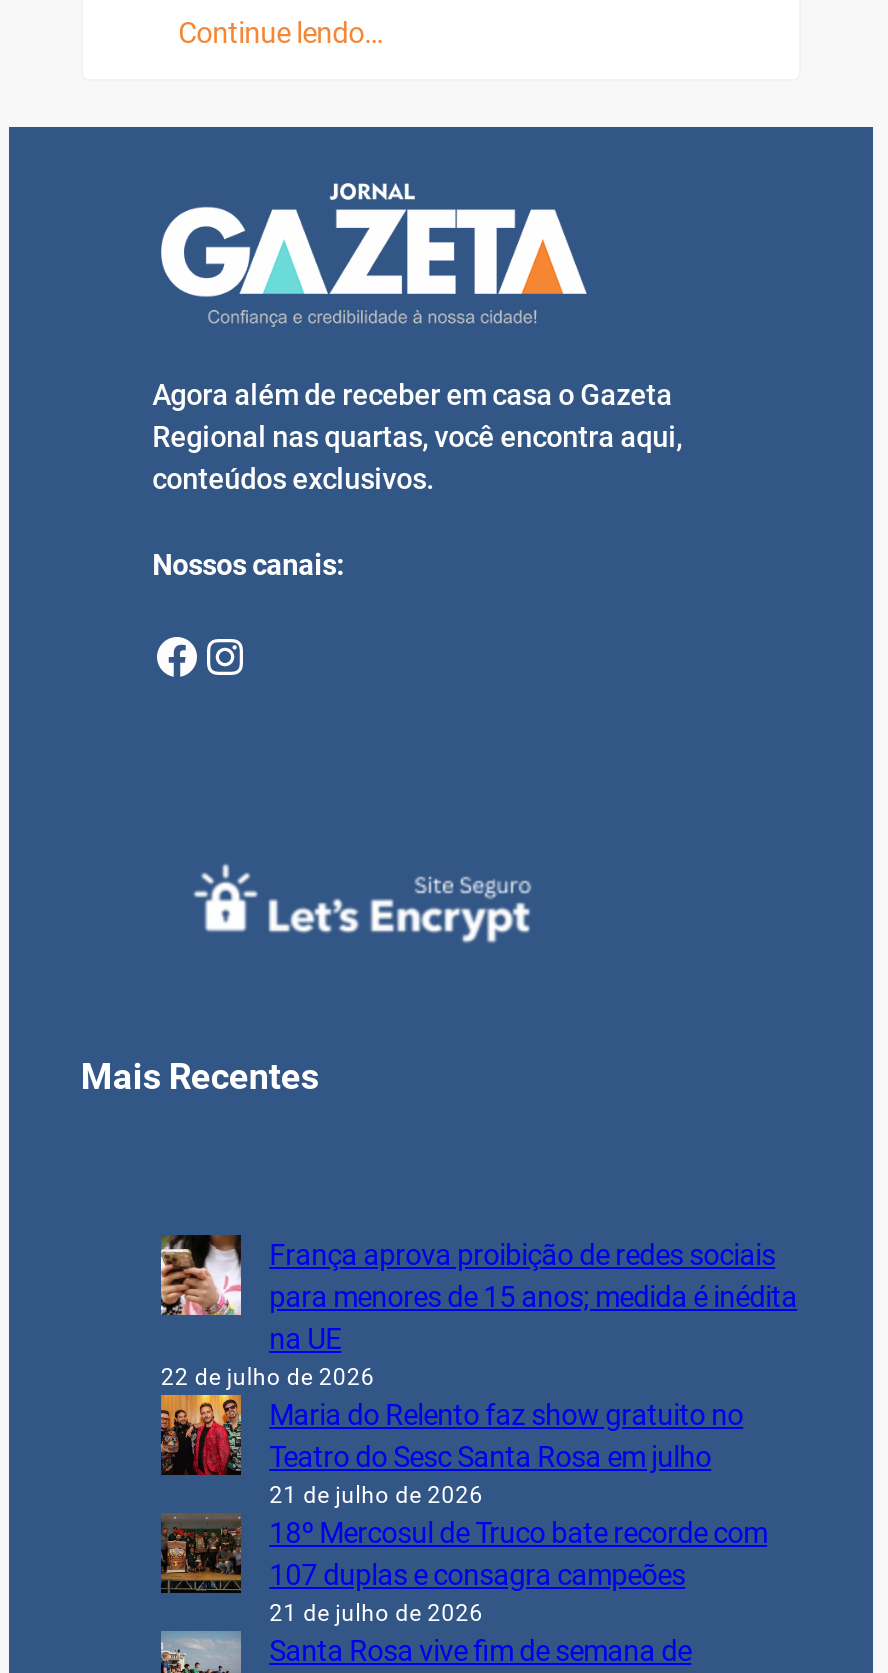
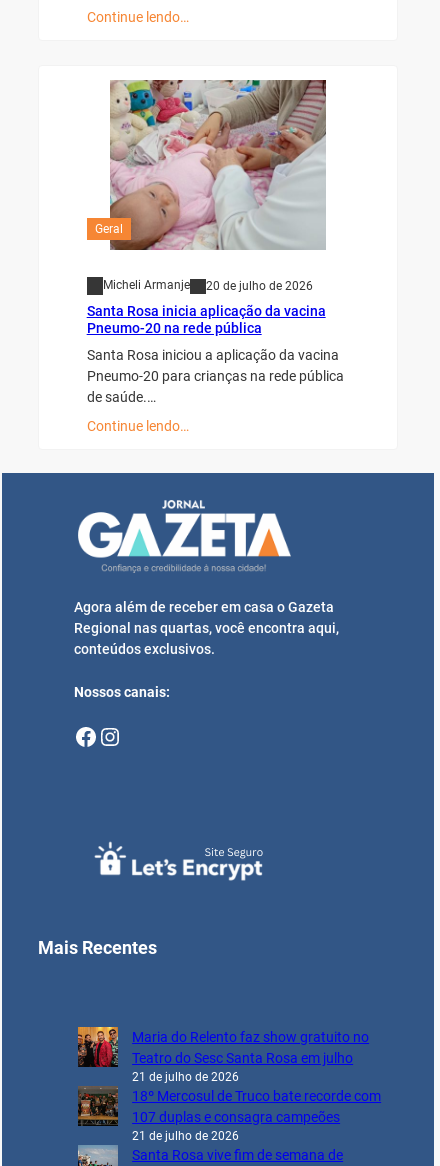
+ Micheli Armanje
+ 20 de julho de 2026
+ Santa Rosa inicia aplicação da vacina
+ Pneumo-20 na rede pública
+ Santa Rosa iniciou a aplicação da vacina
+ Pneumo-20 para crianças na rede pública
+ de saúde.…
+ Continue lendo…

+ [image]
+ Geral

moved down: [image] | Agora além de receber em casa o Gazeta | Regional nas quartas, você encontra aqui, | conteúdos exclusivos. | Nossos canais: | Mais Recentes

- [image]
- França aprova proibição de redes sociais
- para menores de 15 anos; medida é inédita
- na UE
- 22 de julho de 2026
